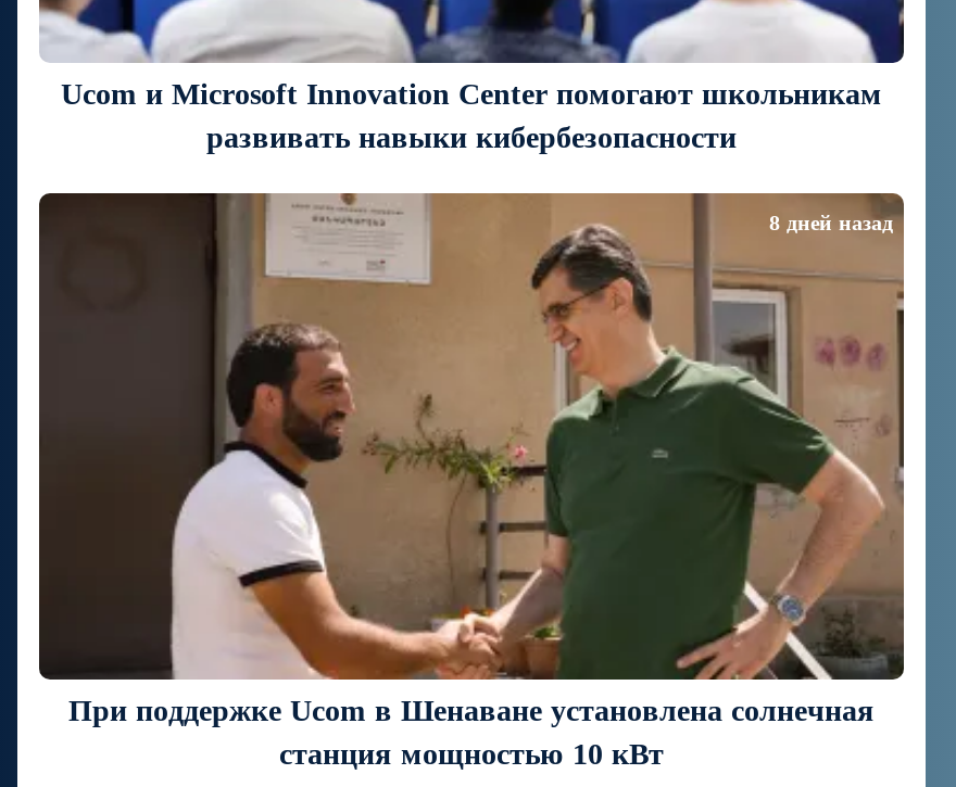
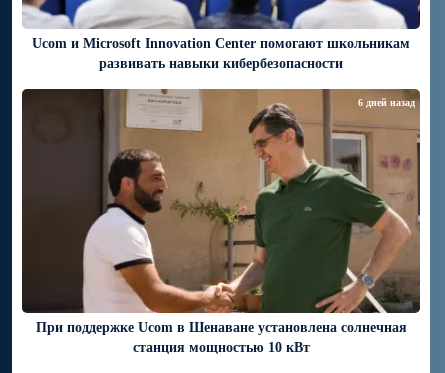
- 8 дней назад
+ 6 дней назад
